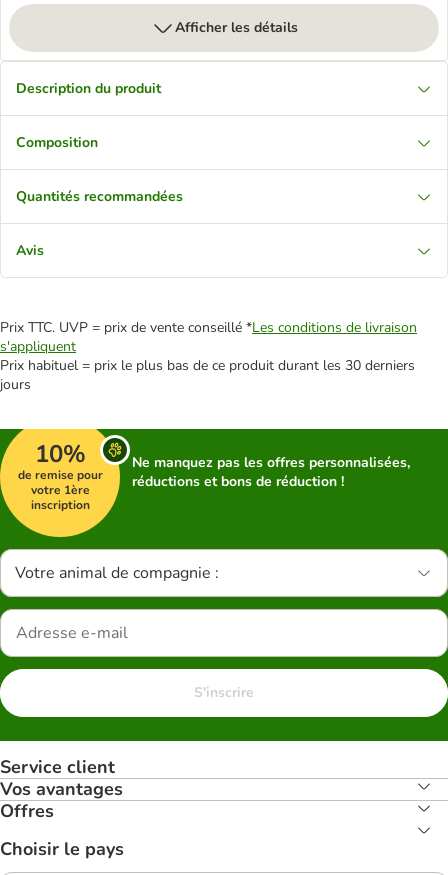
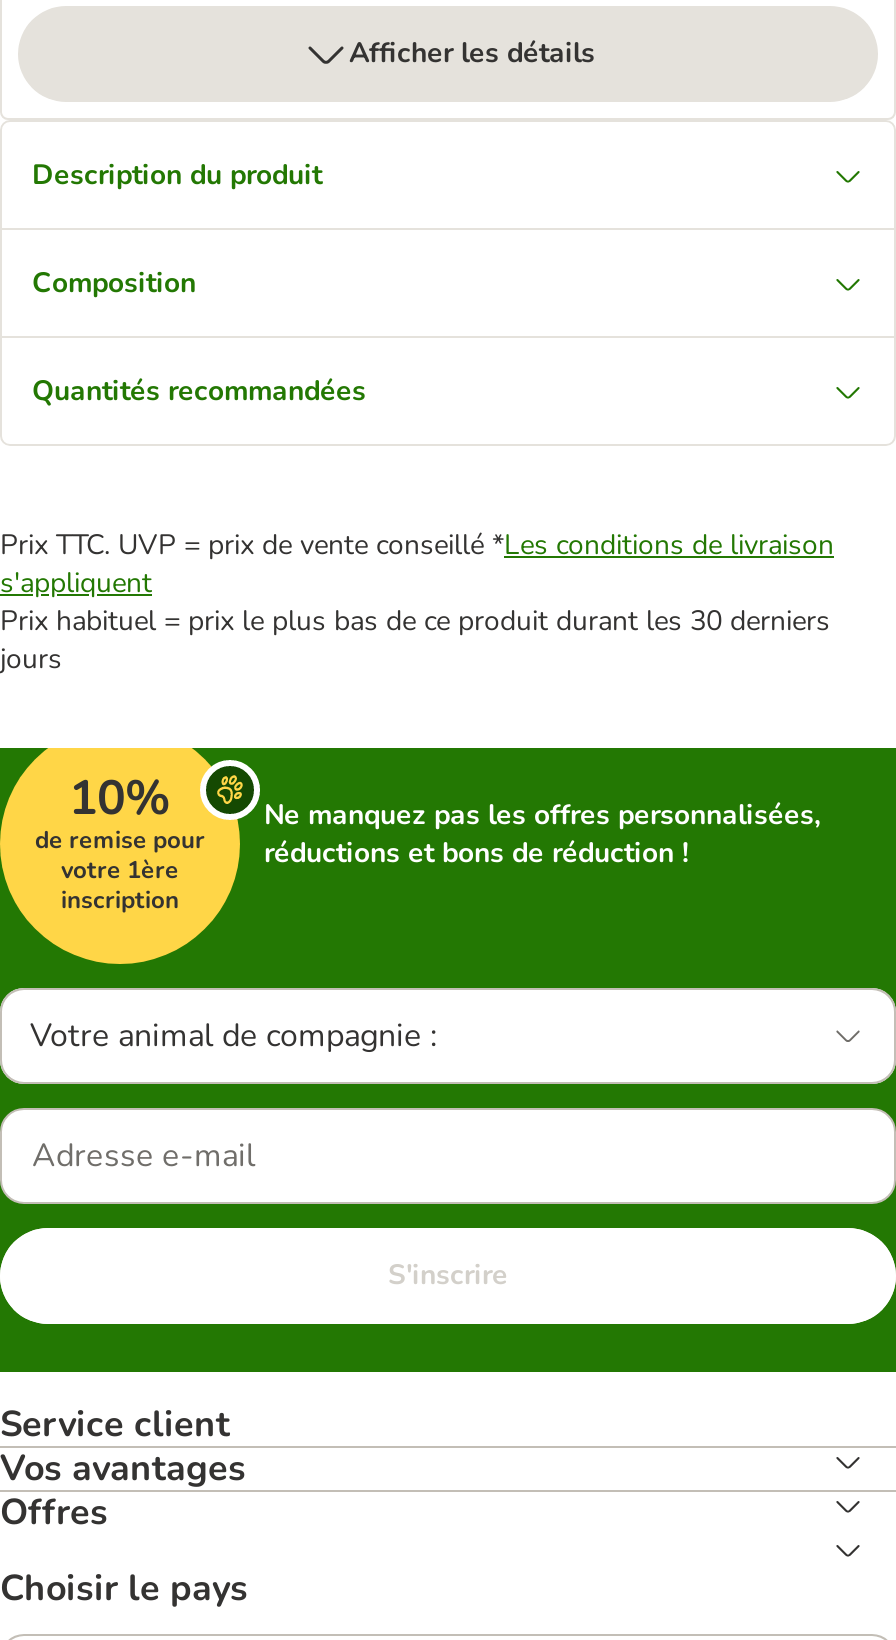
- Avis
